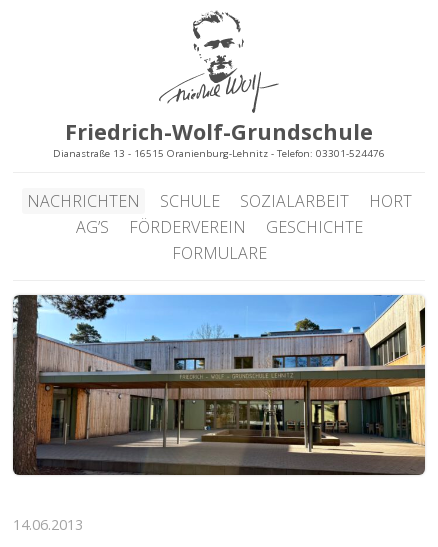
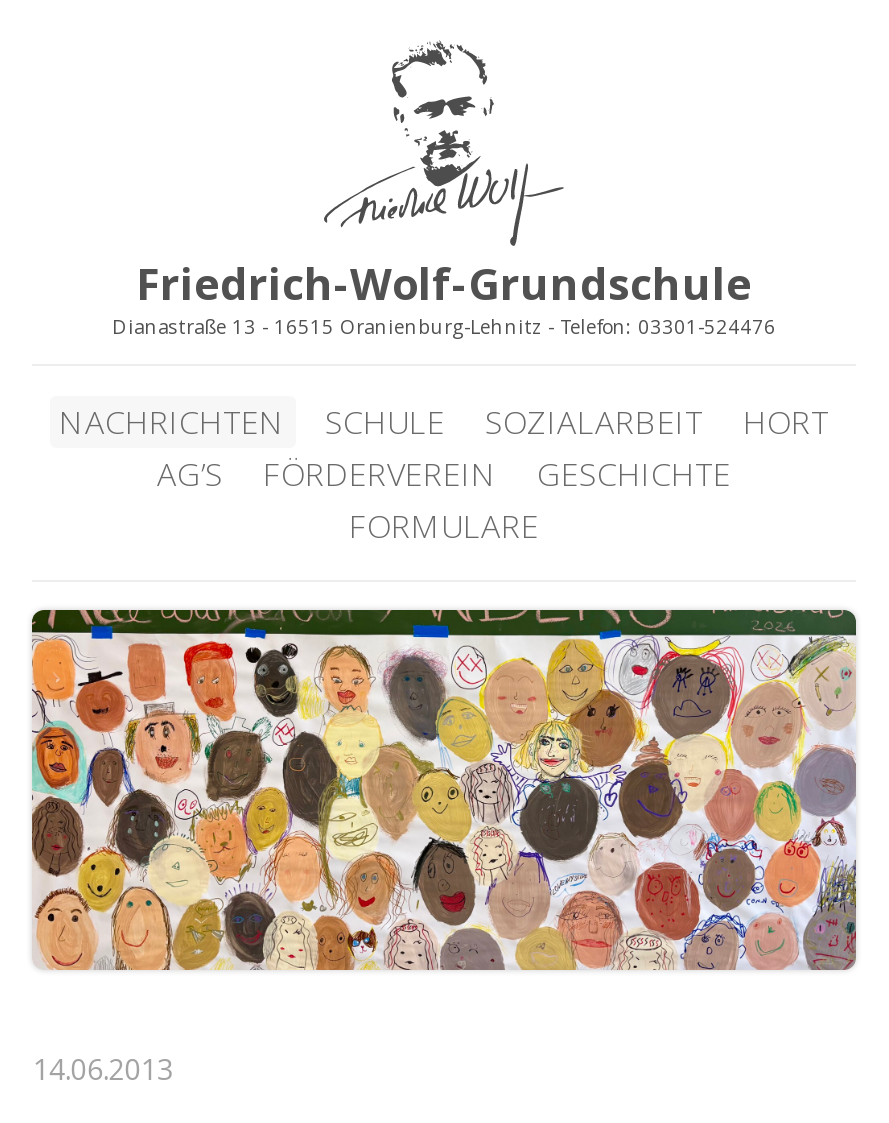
- [image]
+ [image]
